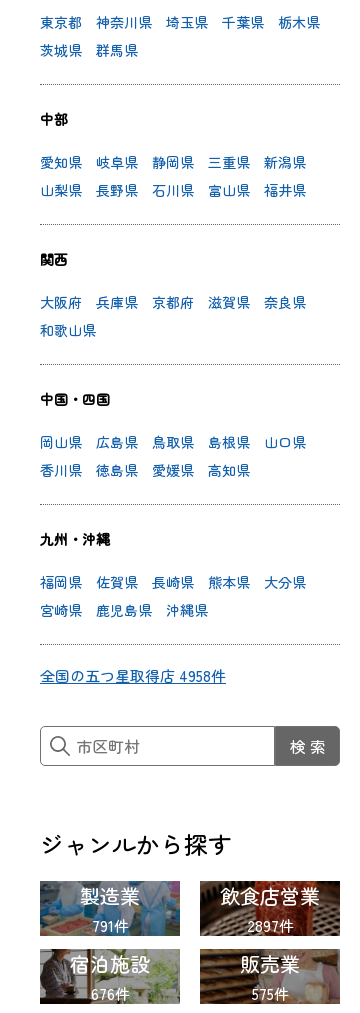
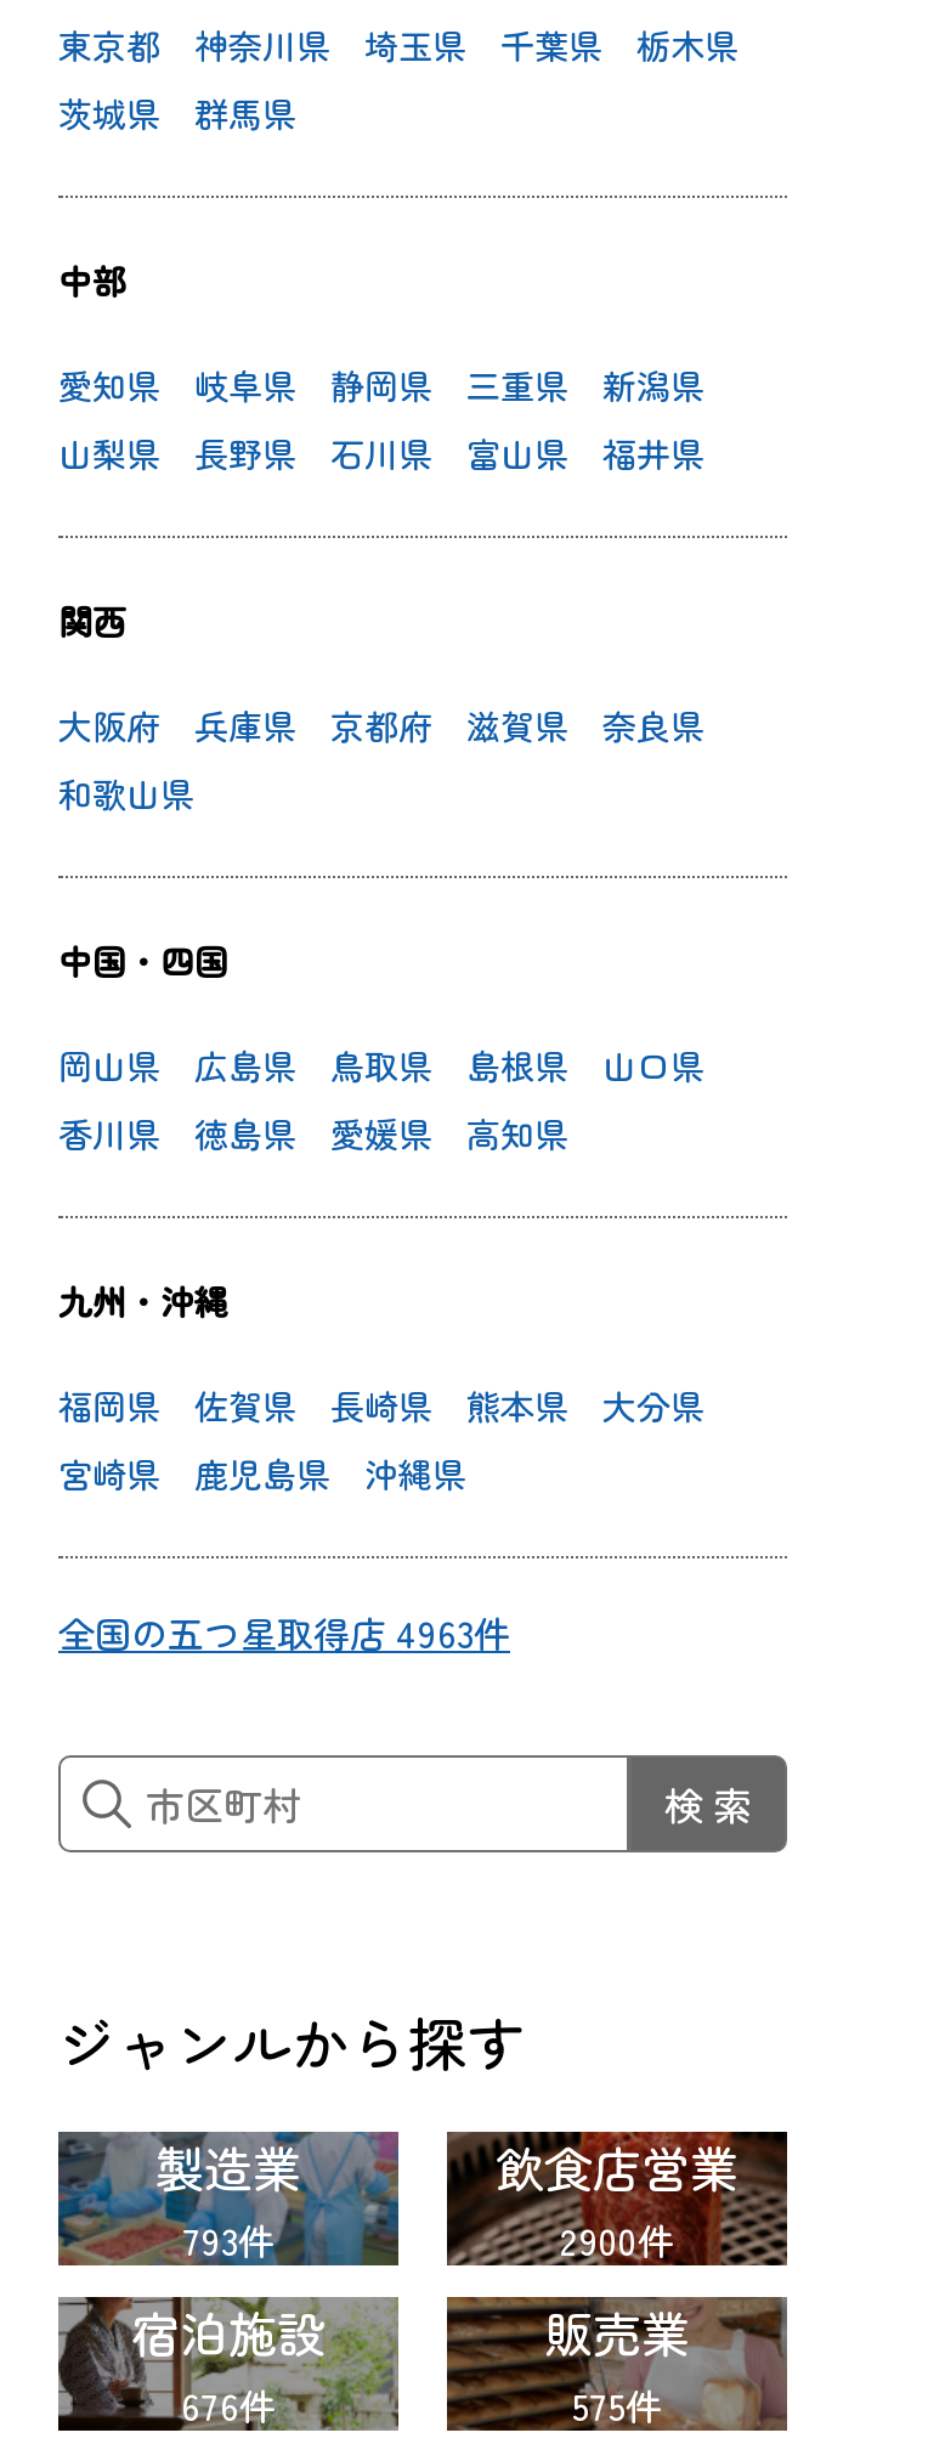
- 全国の五つ星取得店 4958件
+ 全国の五つ星取得店 4963件

- 791件
+ 793件

- 2897件
+ 2900件
